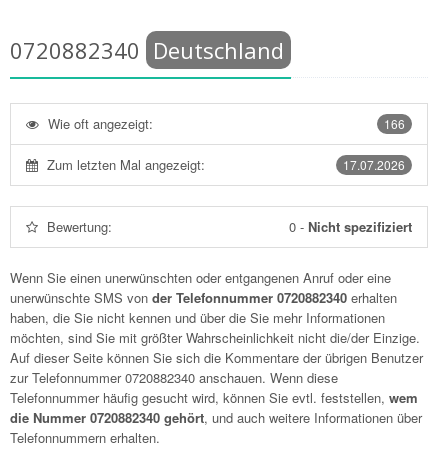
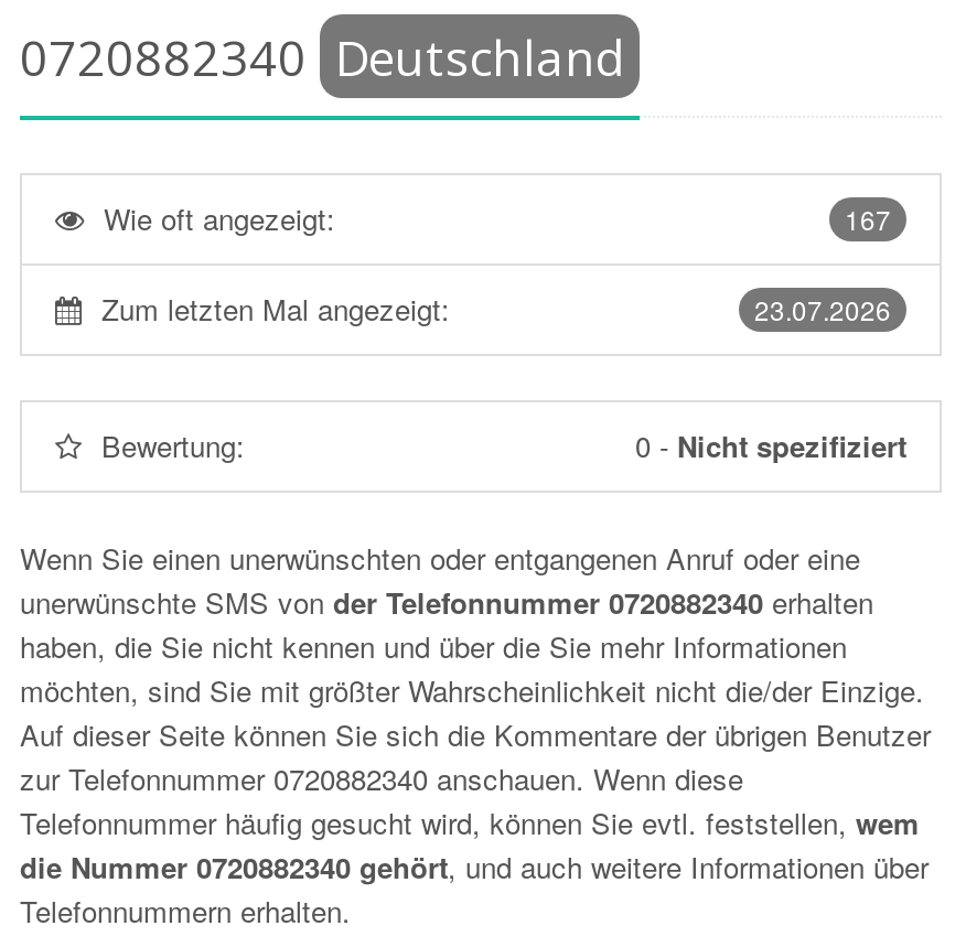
- 166
+ 167

- 17.07.2026
+ 23.07.2026
